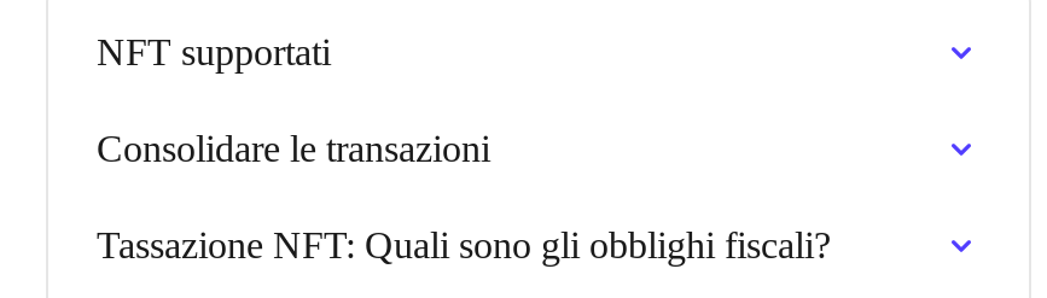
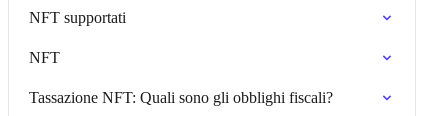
- Consolidare le transazioni
+ NFT
